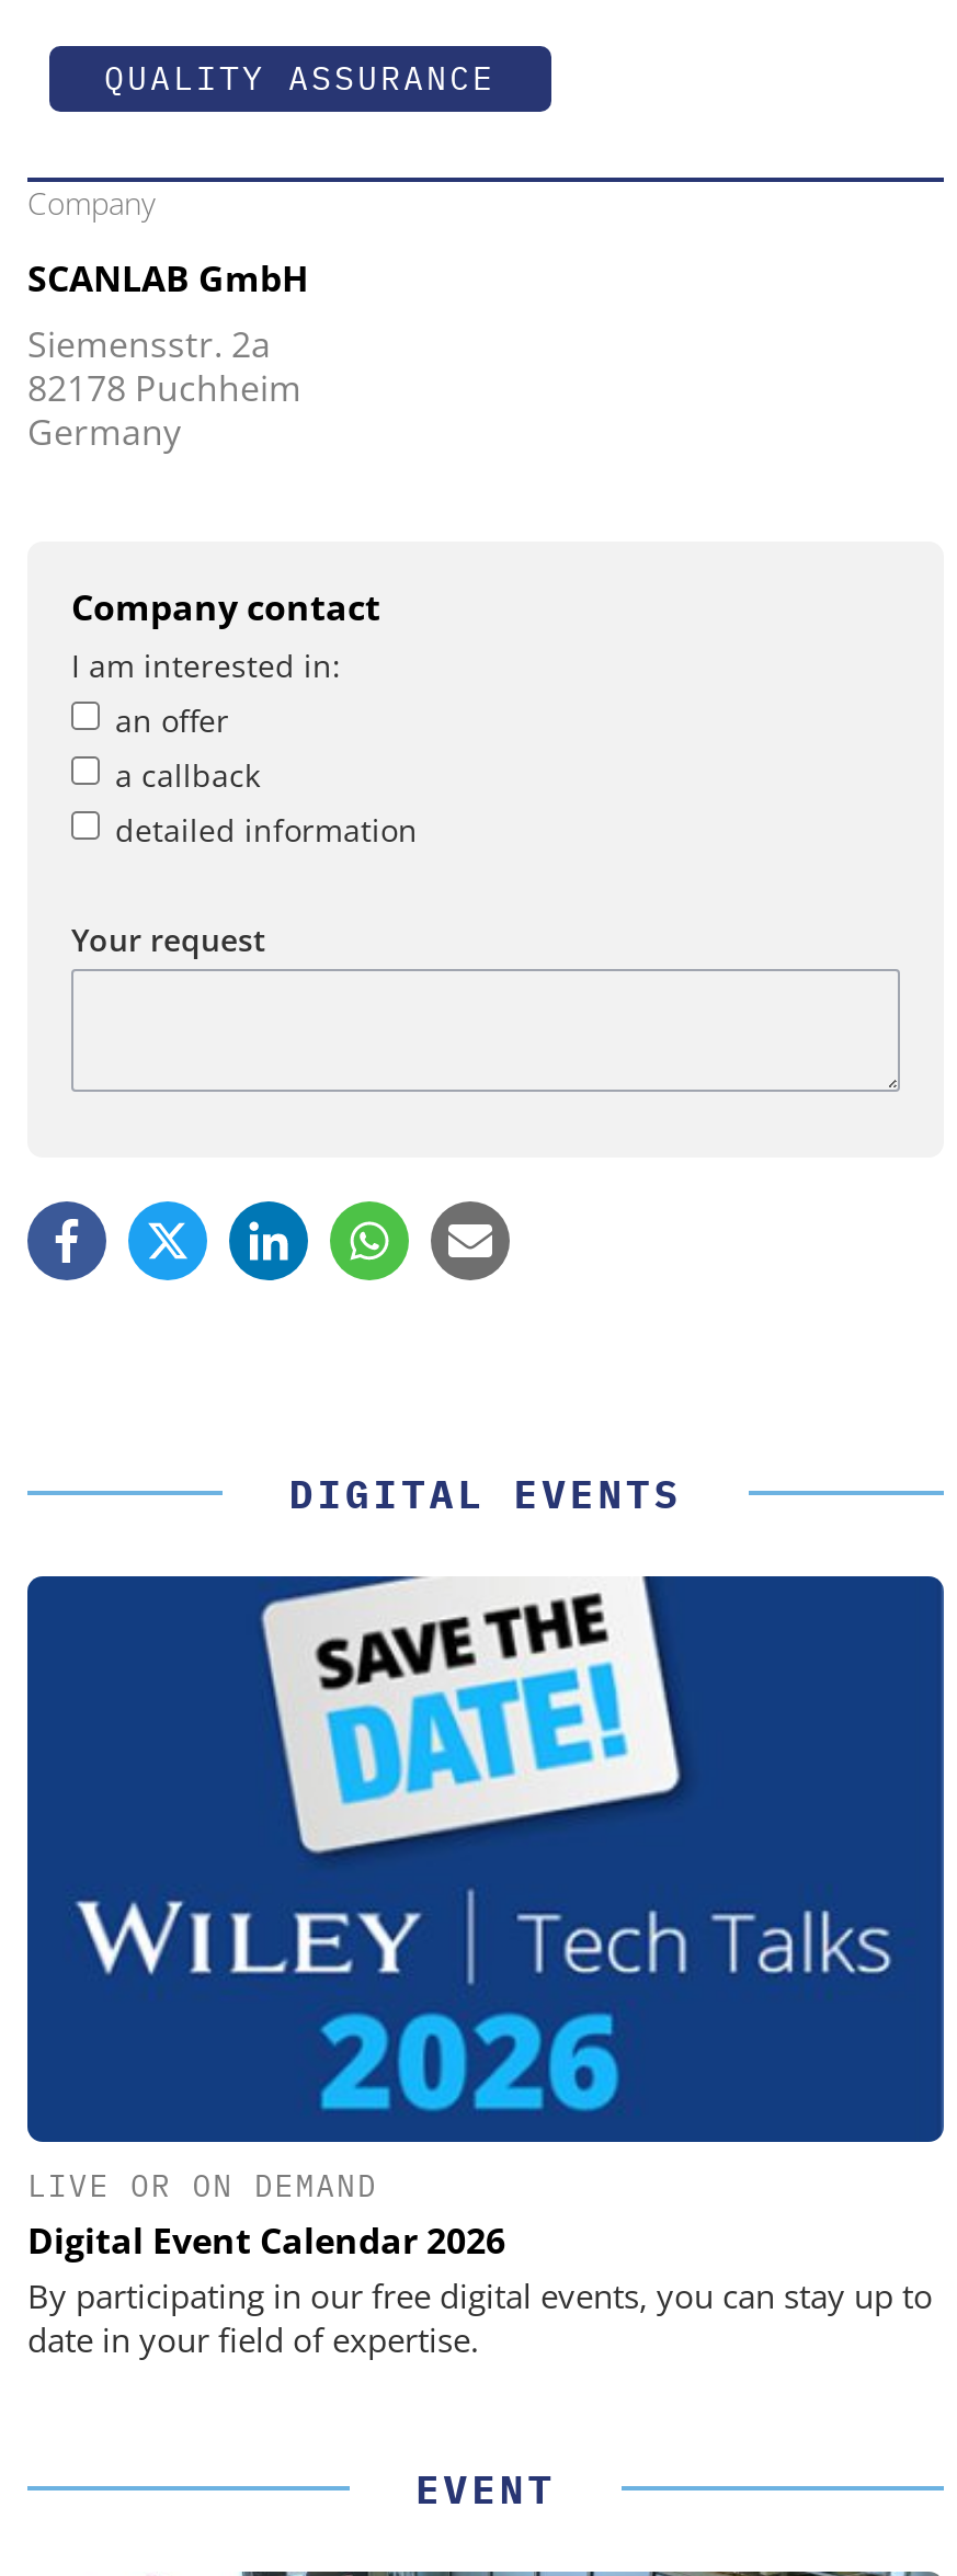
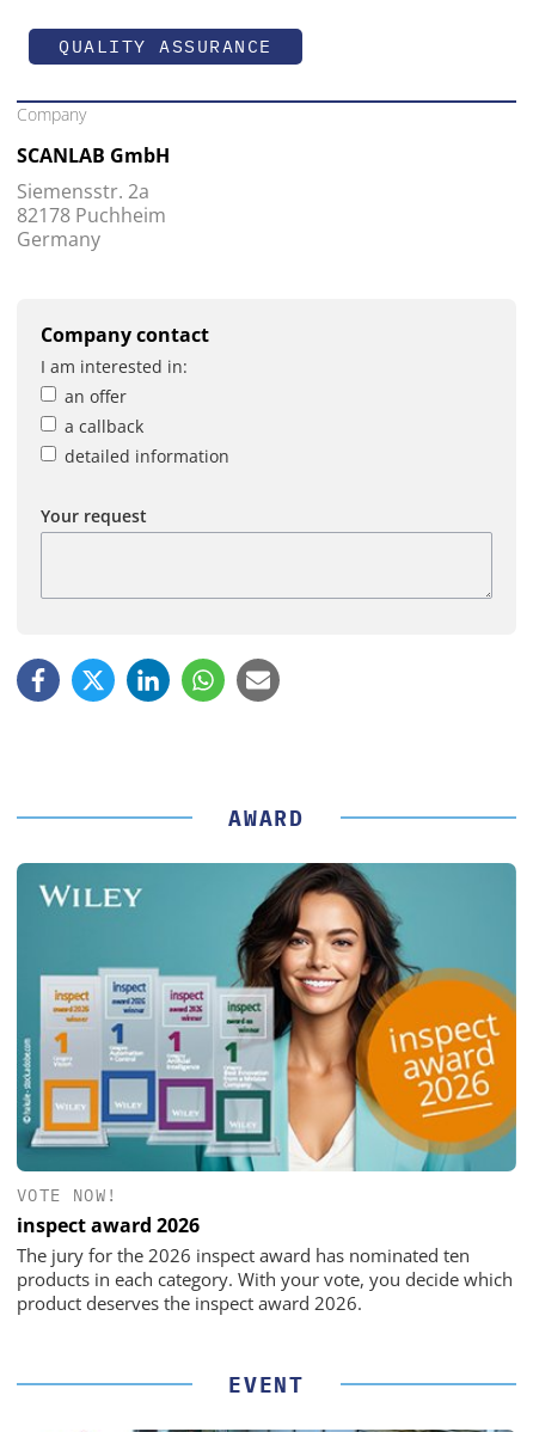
- DIGITAL EVENTS
+ AWARD

- [image]
- LIVE OR ON DEMAND
- Digital Event Calendar 2026
- By participating in our free digital events, you can stay up to
- date in your field of expertise.
+ [image]
+ VOTE NOW!
+ inspect award 2026
+ The jury for the 2026 inspect award has nominated ten
+ products in each category. With your vote, you decide which
+ product deserves the inspect award 2026.
